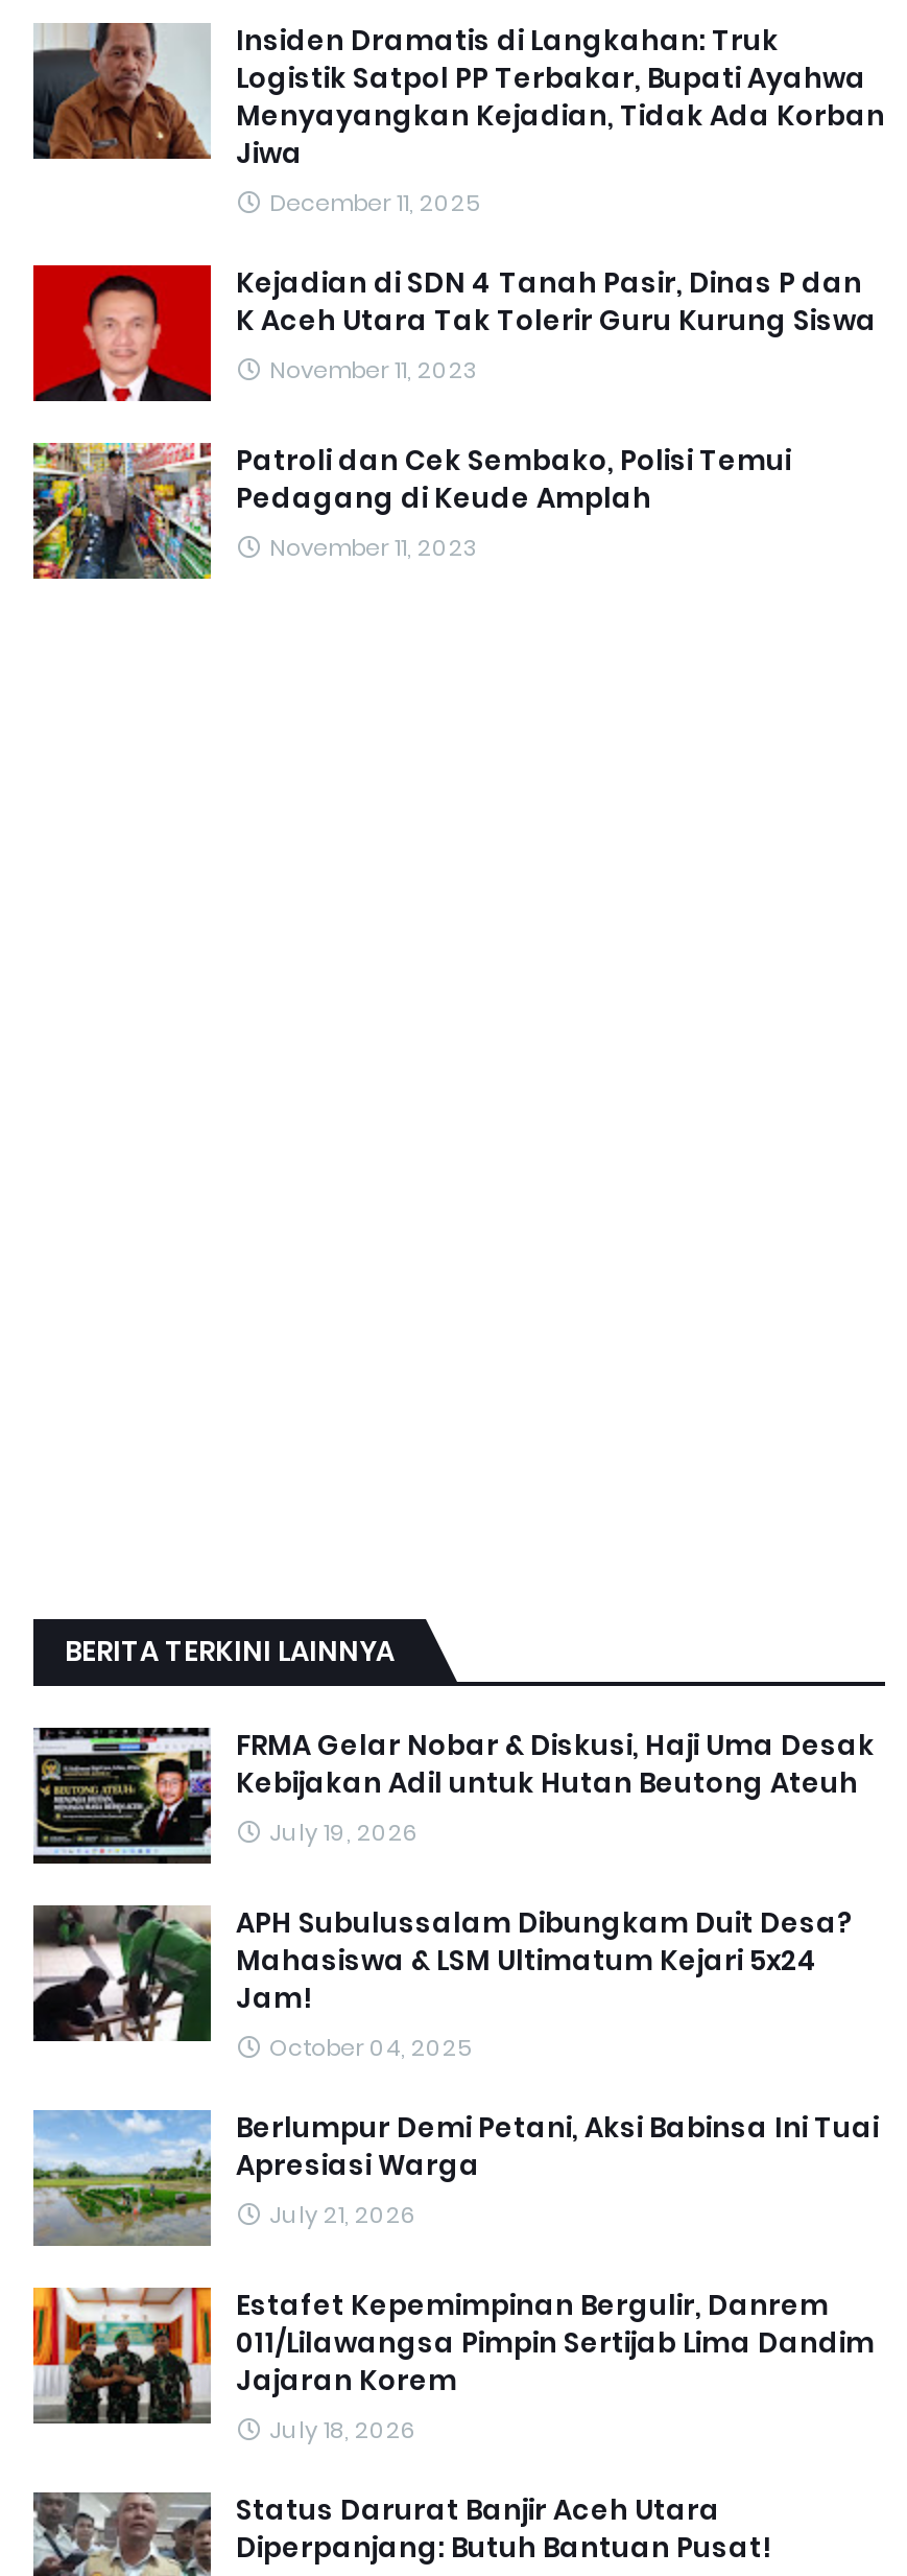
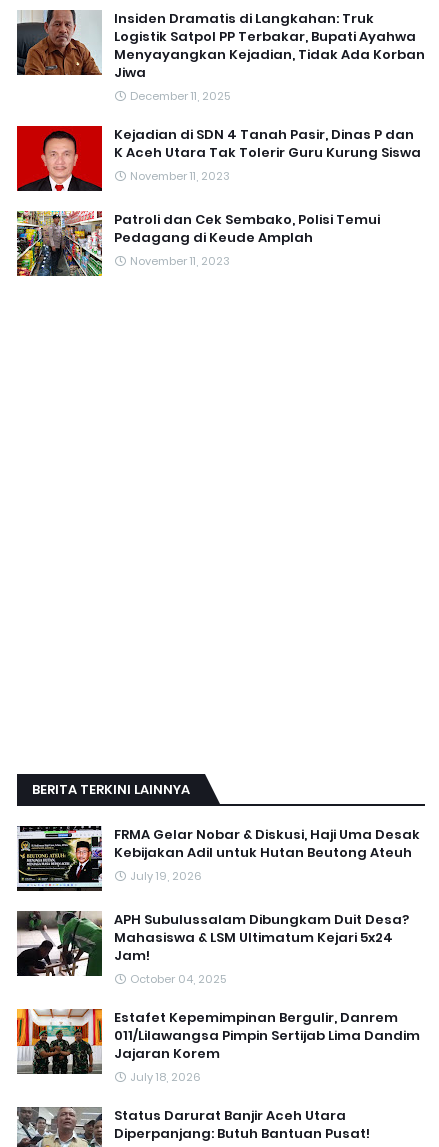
- [image]
- Berlumpur Demi Petani, Aksi Babinsa Ini Tuai
- Apresiasi Warga
- July 21, 2026
